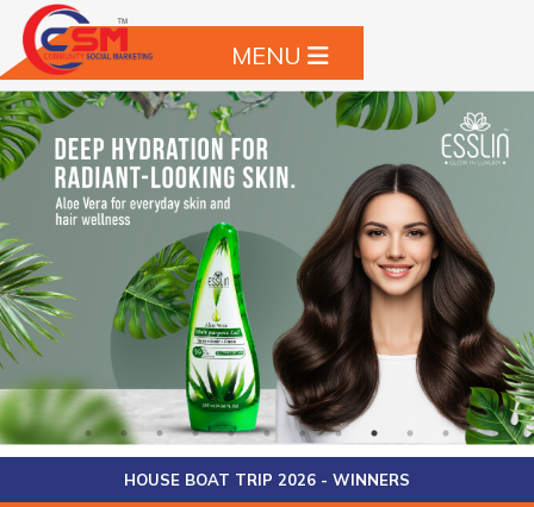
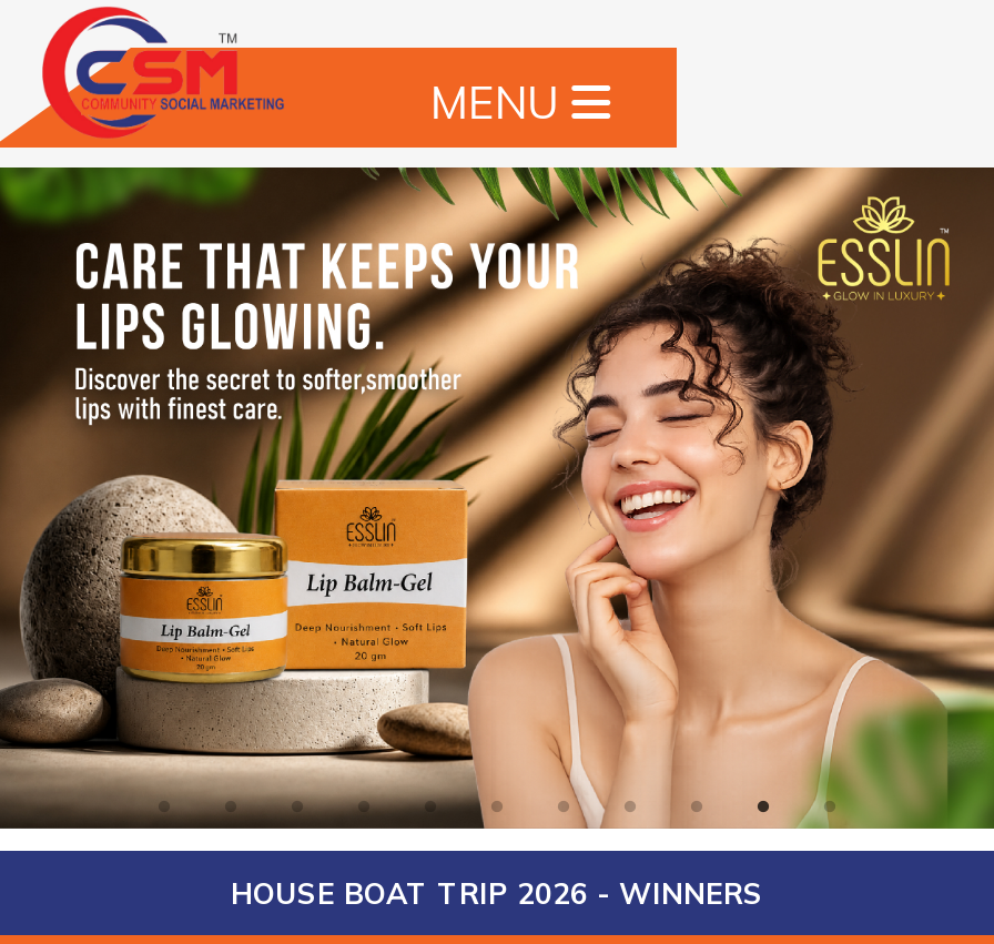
- [image]
+ [image]
